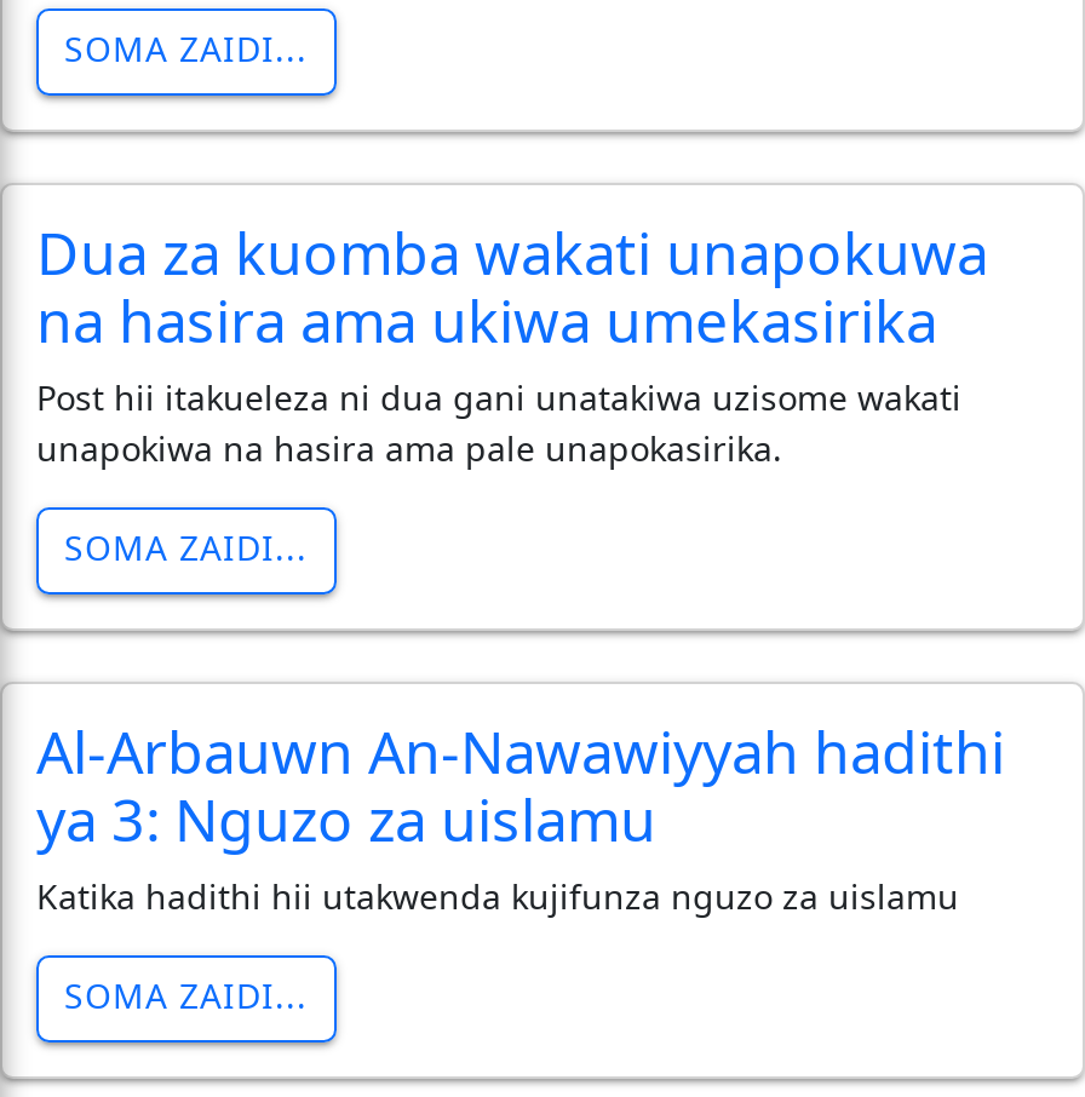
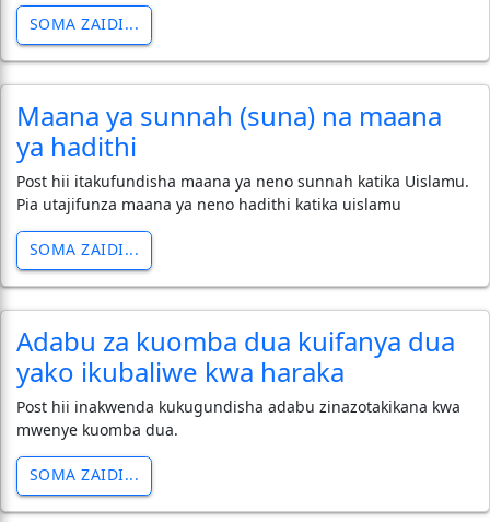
- Dua za kuomba wakati unapokuwa
- na hasira ama ukiwa umekasirika
- Post hii itakueleza ni dua gani unatakiwa uzisome wakati
- unapokiwa na hasira ama pale unapokasirika.
+ Maana ya sunnah (suna) na maana
+ ya hadithi
+ Post hii itakufundisha maana ya neno sunnah katika Uislamu.
+ Pia utajifunza maana ya neno hadithi katika uislamu

- Al-Arbauwn An-Nawawiyyah hadithi
- ya 3: Nguzo za uislamu
- Katika hadithi hii utakwenda kujifunza nguzo za uislamu
+ Adabu za kuomba dua kuifanya dua
+ yako ikubaliwe kwa haraka
+ Post hii inakwenda kukugundisha adabu zinazotakikana kwa
+ mwenye kuomba dua.
